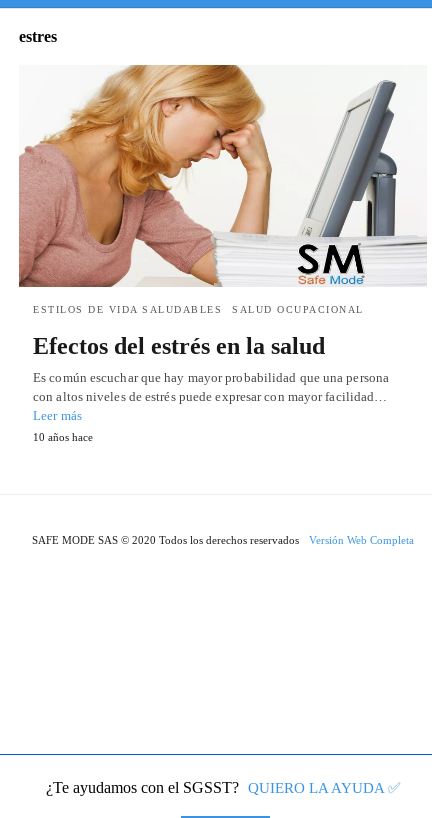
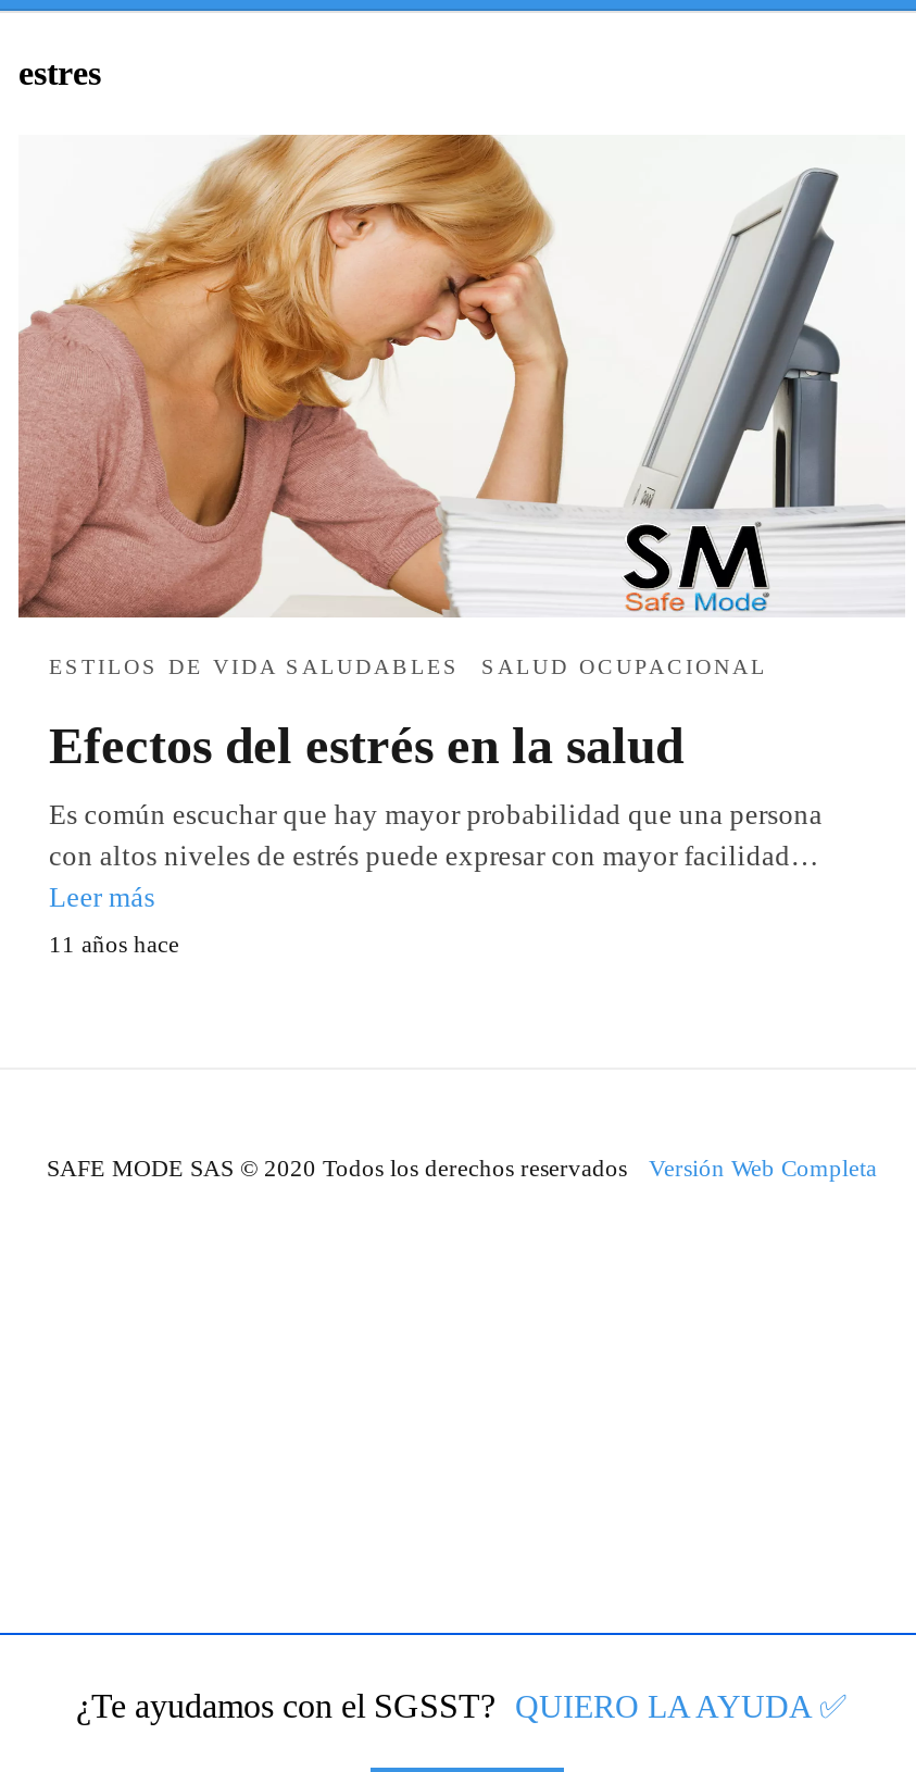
- 10 años hace
+ 11 años hace
